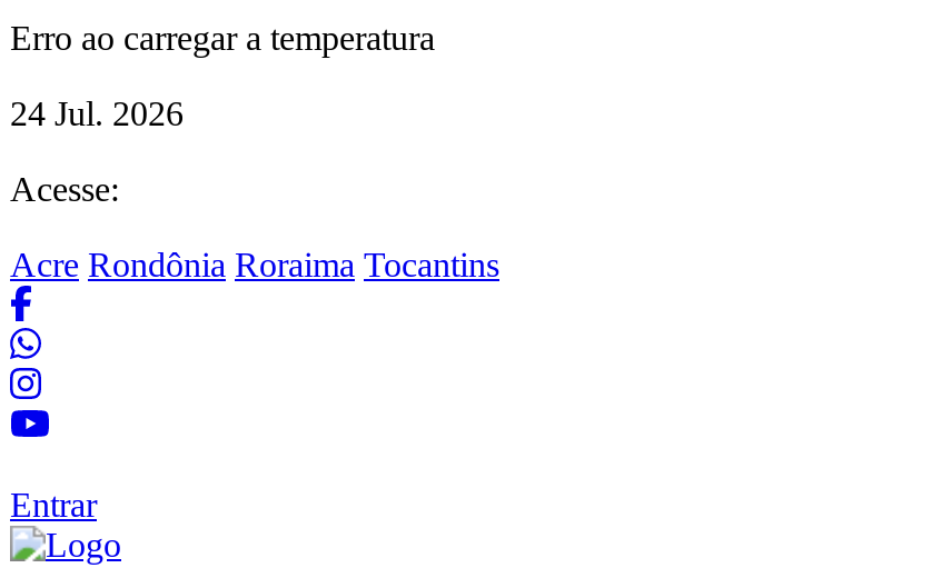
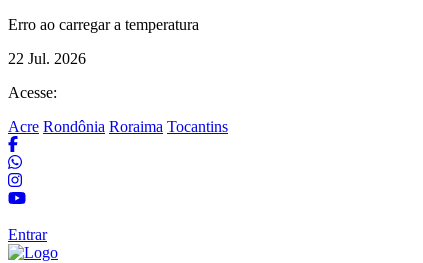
- 24 Jul. 2026
+ 22 Jul. 2026
